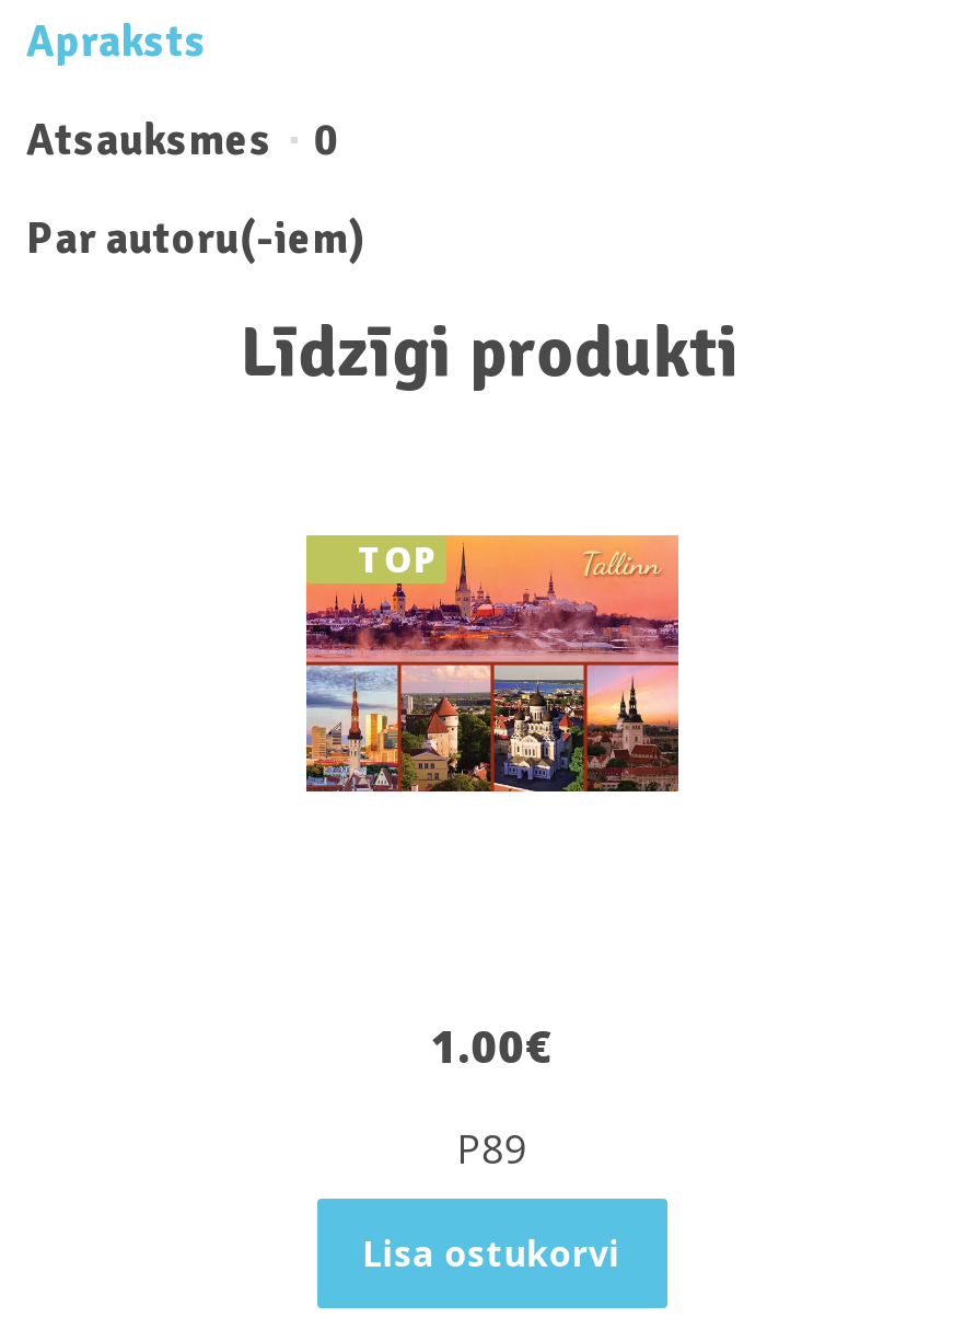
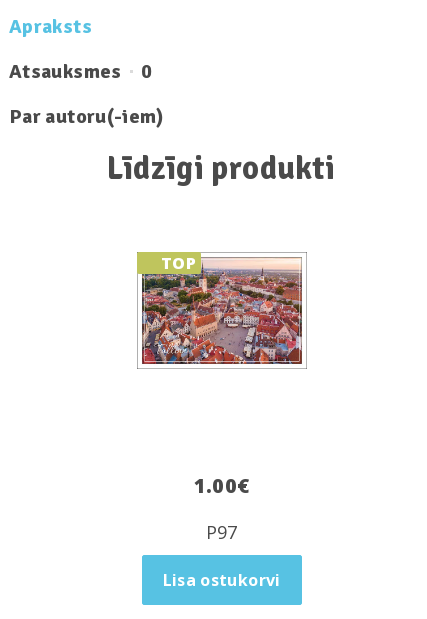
- [image]
+ [image]

- P89
+ P97
